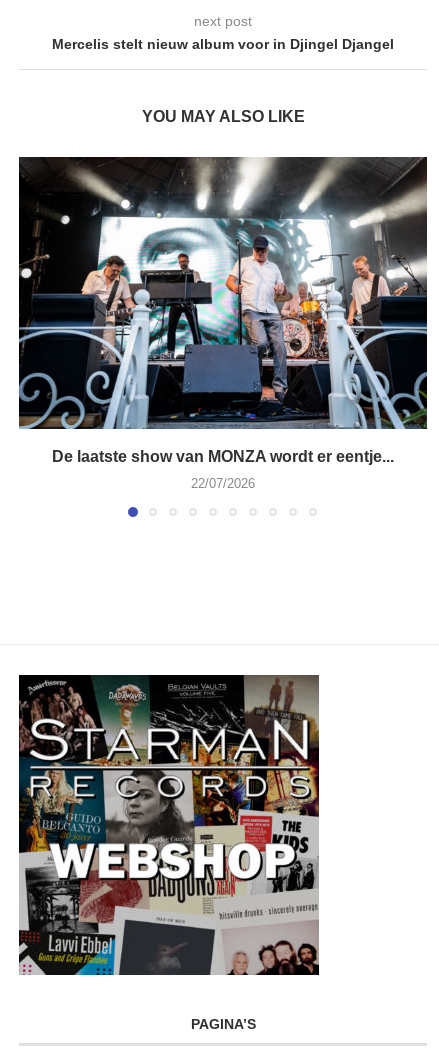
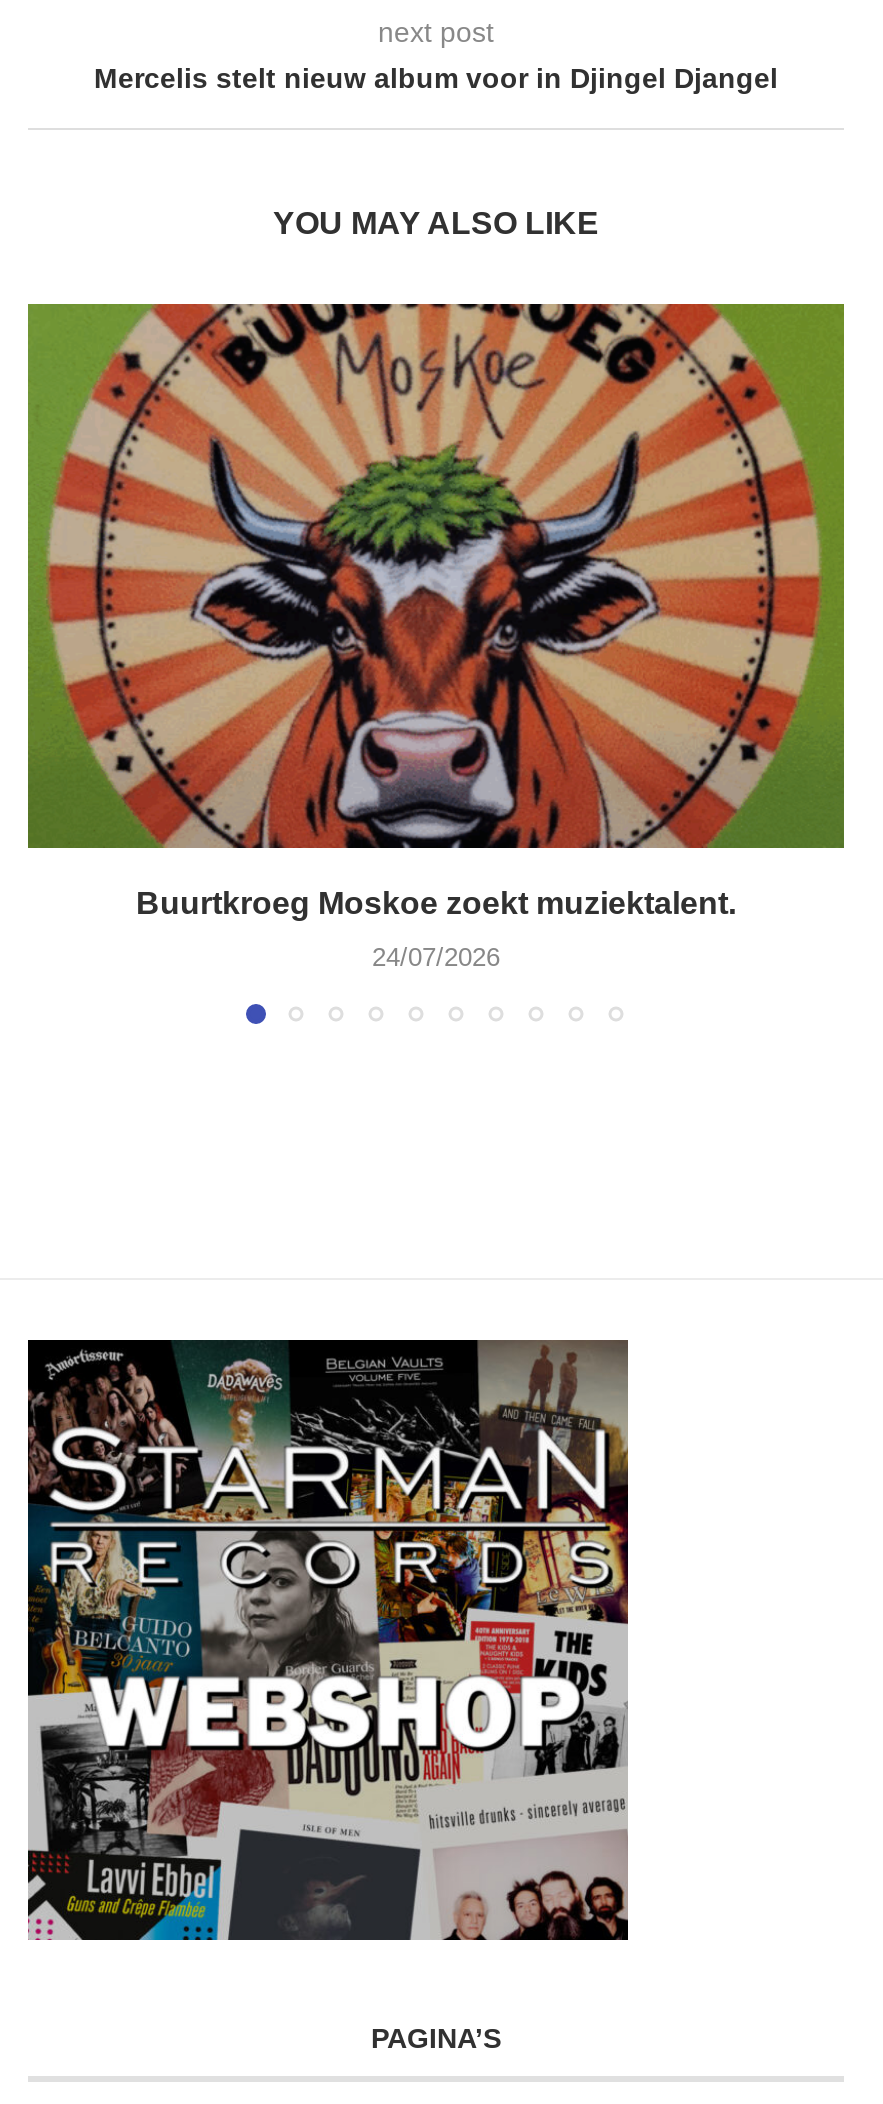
- [image]
- De laatste show van MONZA wordt er eentje...
+ [image]
+ Buurtkroeg Moskoe zoekt muziektalent.

- 22/07/2026
+ 24/07/2026
